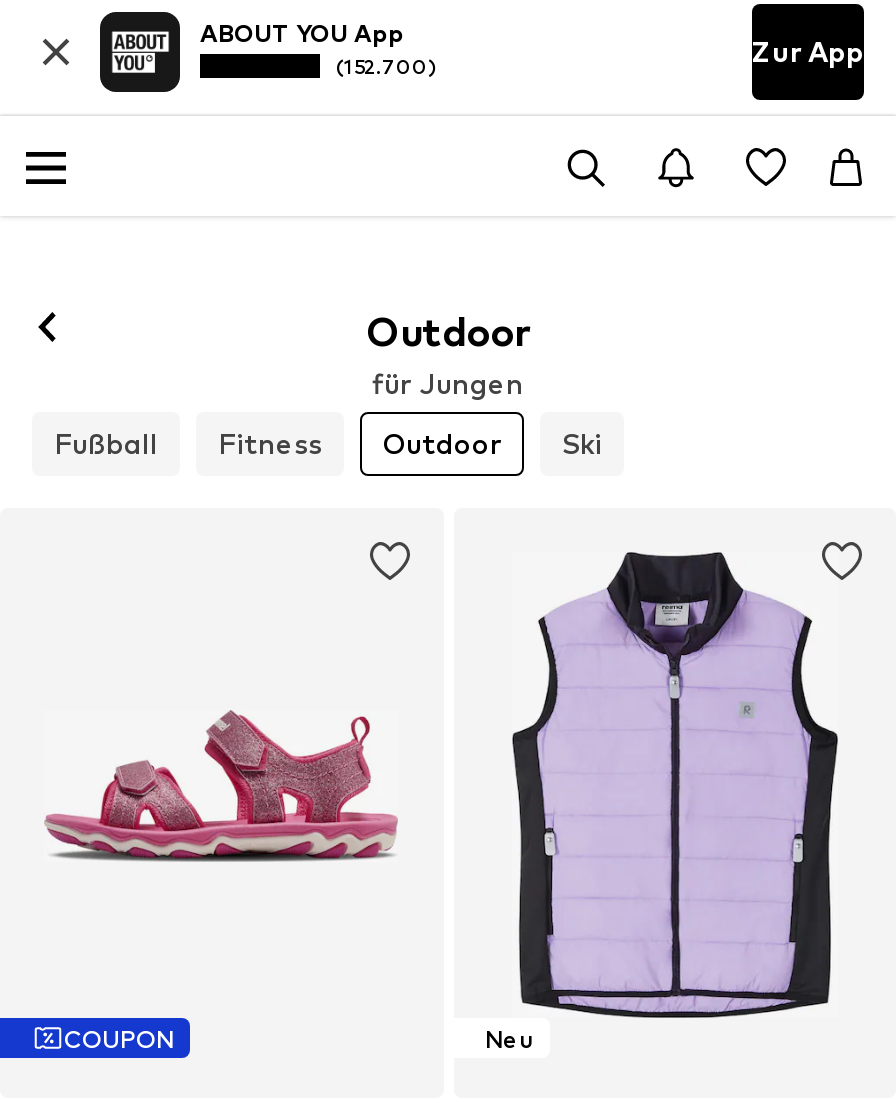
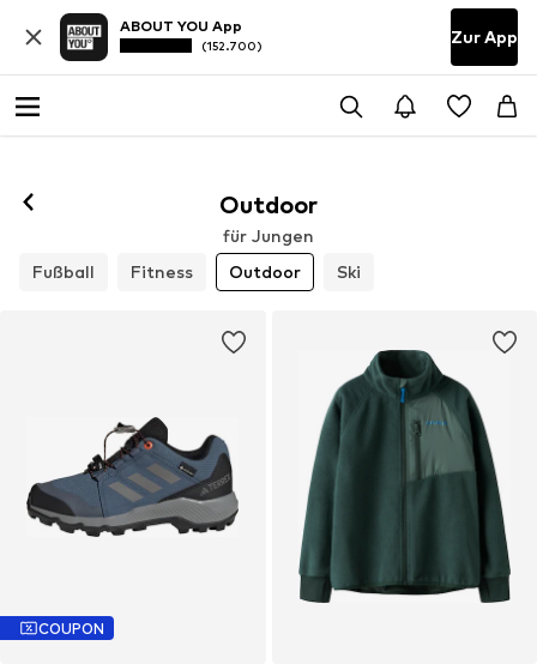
- [image]
+ [image]

- [image]
+ [image]

- Neu
